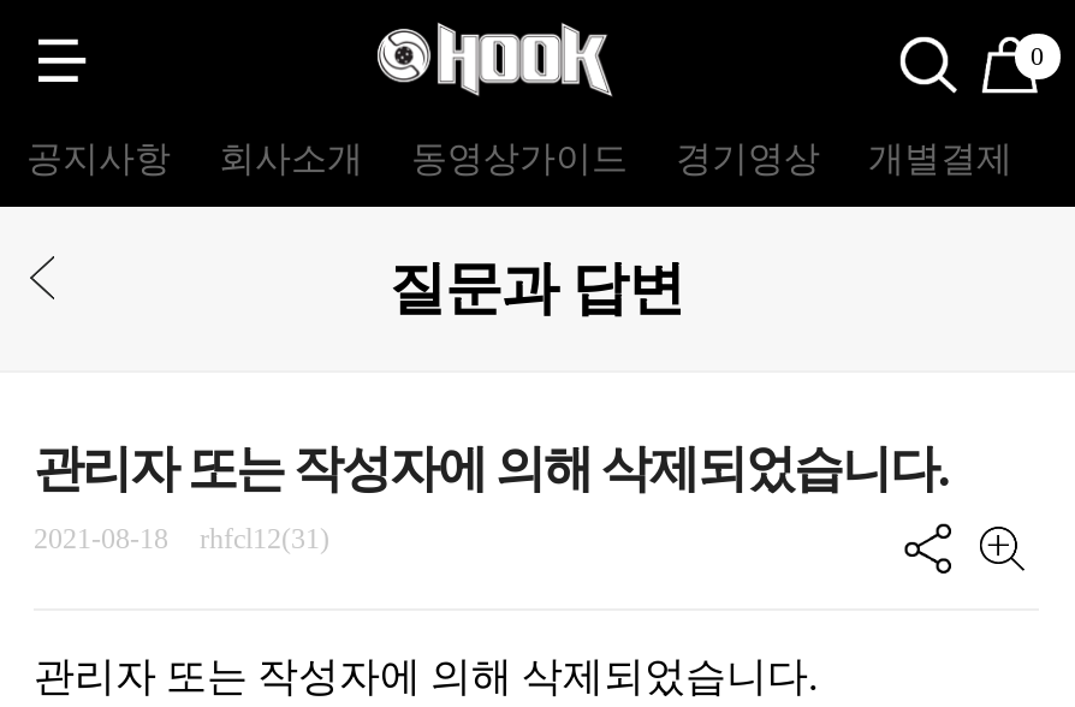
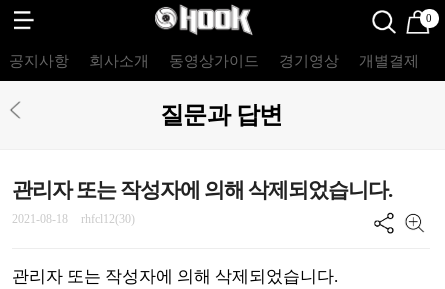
- 2021-08-18 rhfcl12(31)
+ 2021-08-18 rhfcl12(30)
